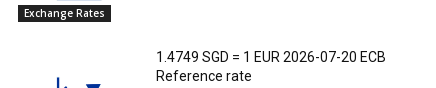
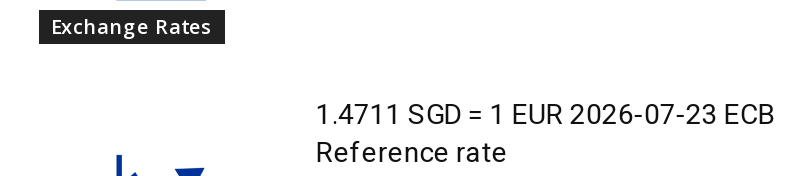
- 1.4749 SGD = 1 EUR 2026-07-20 ECB
+ 1.4711 SGD = 1 EUR 2026-07-23 ECB
